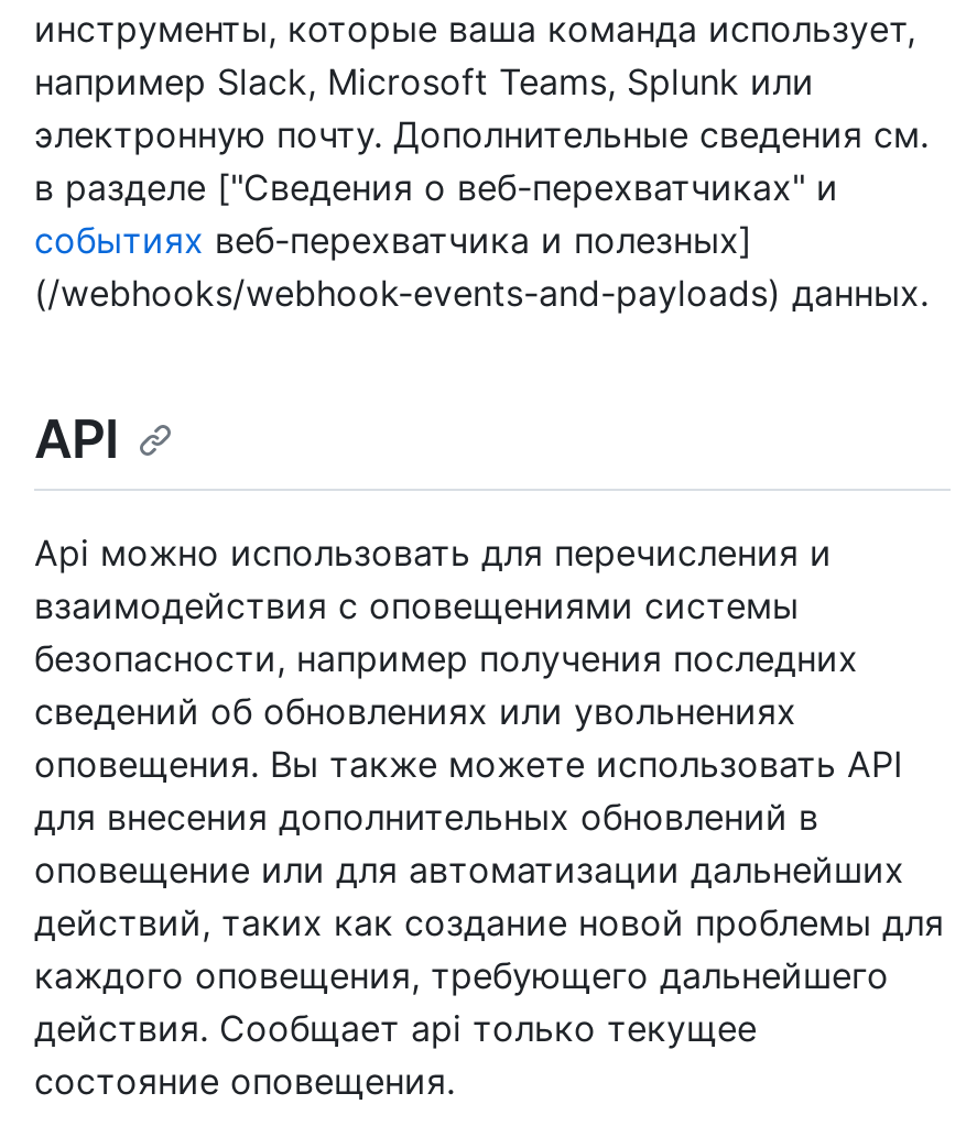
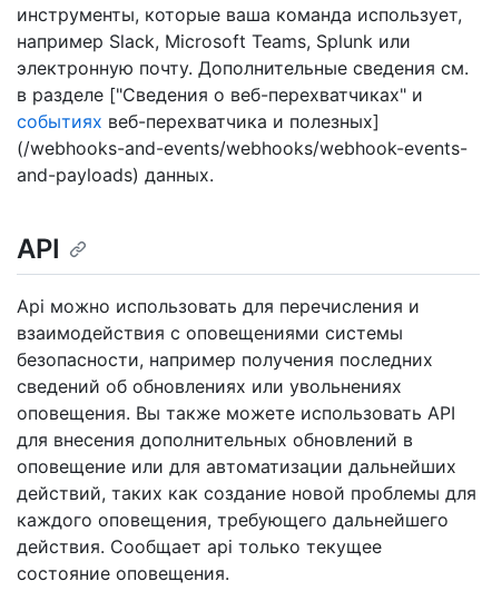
- (/webhooks/webhook-events-and-payloads) данных.
+ (/webhooks-and-events/webhooks/webhook-events-
+ and-payloads) данных.
